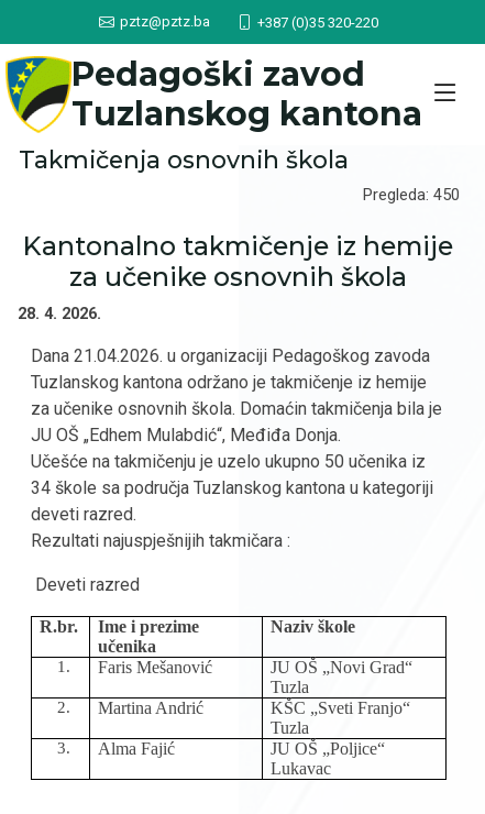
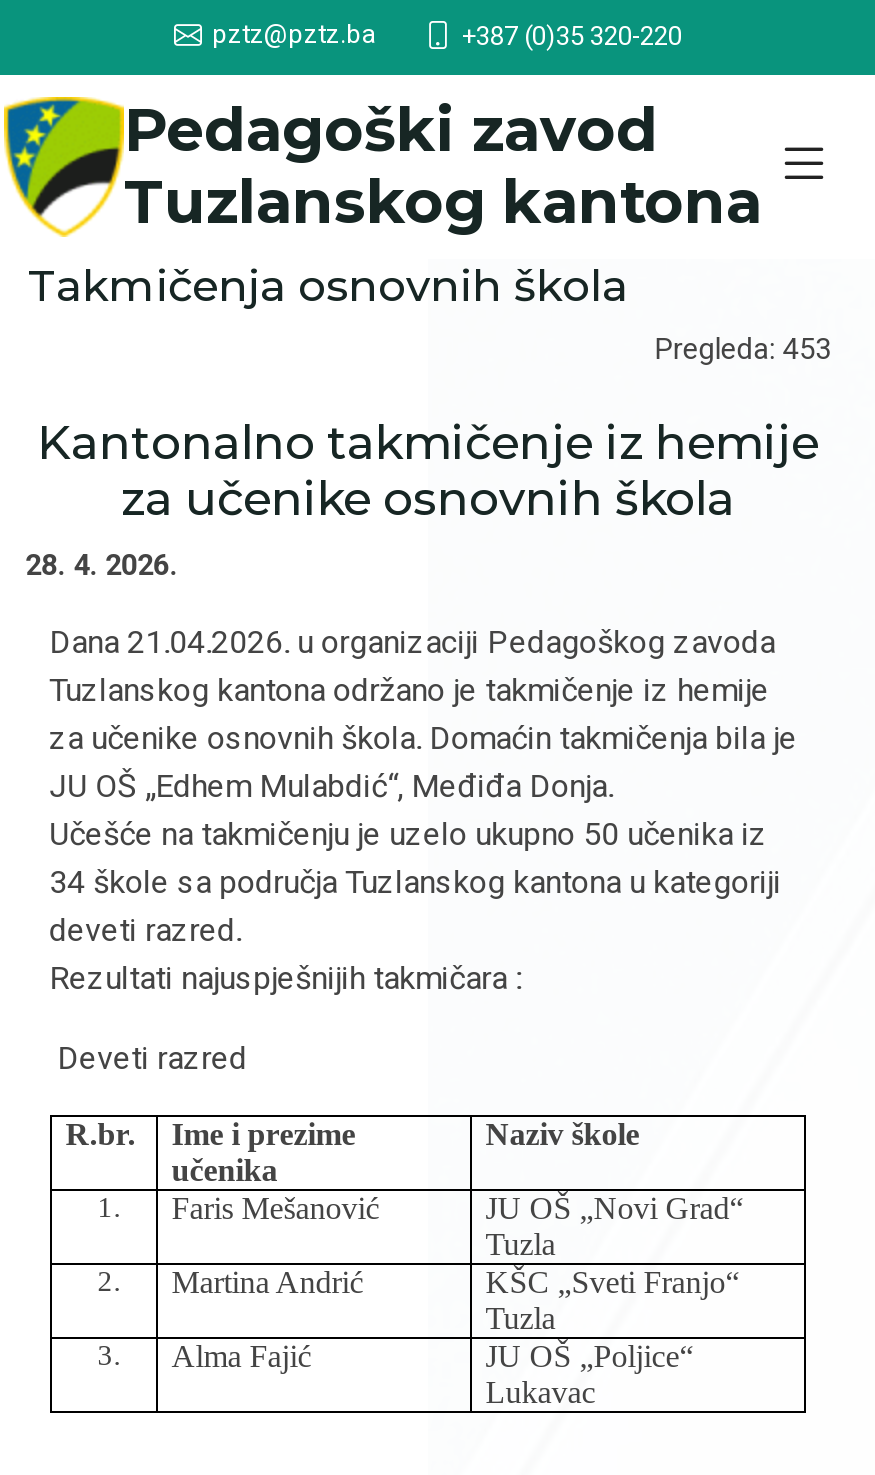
- Pregleda: 450
+ Pregleda: 453
